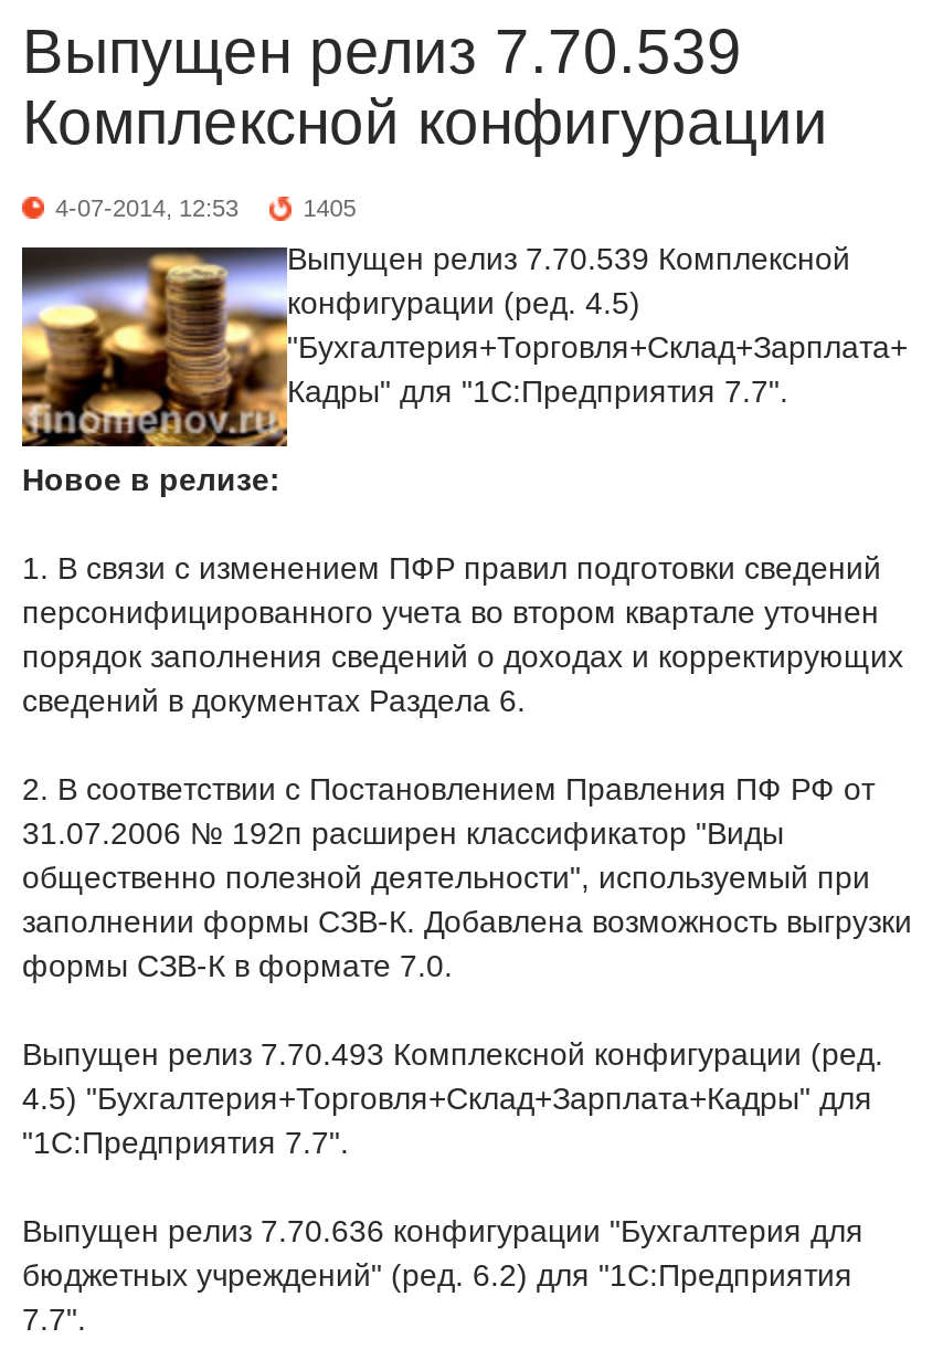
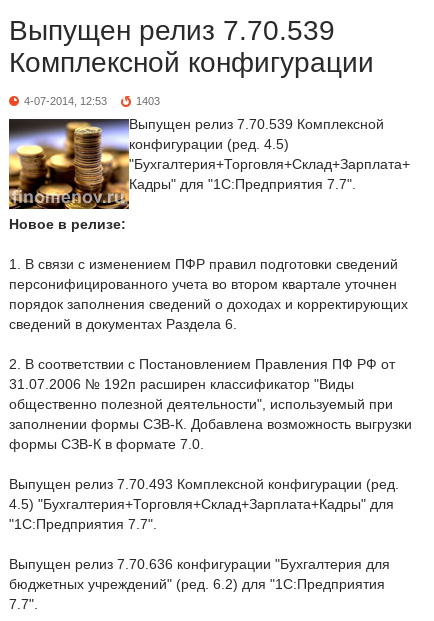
- 1405
+ 1403
